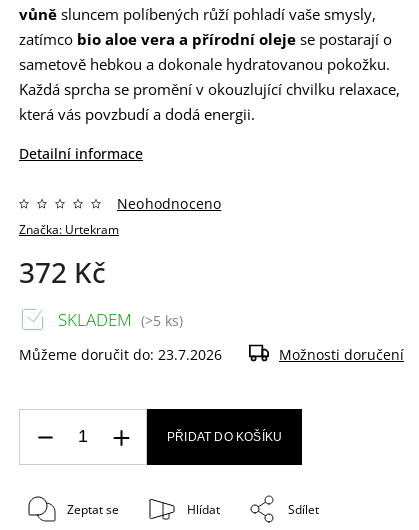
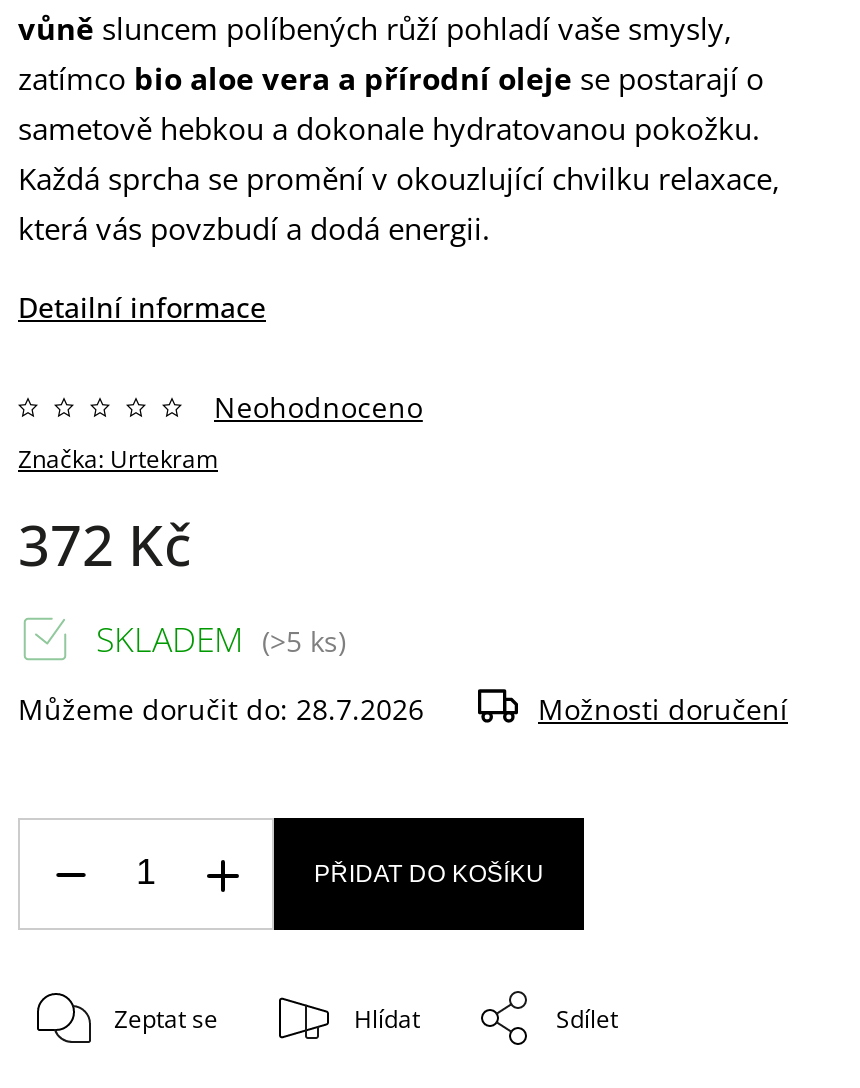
- Můžeme doručit do: 23.7.2026
+ Můžeme doručit do: 28.7.2026
